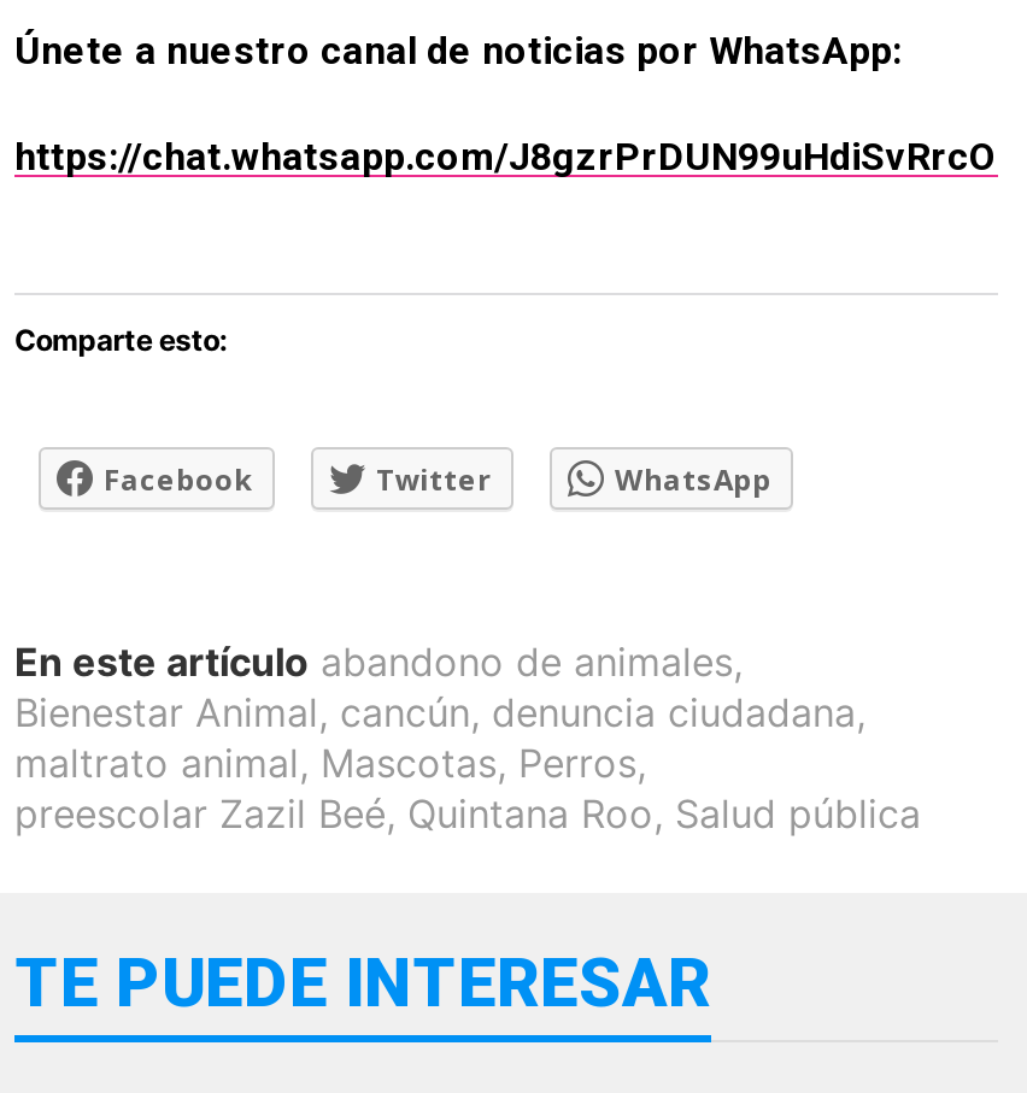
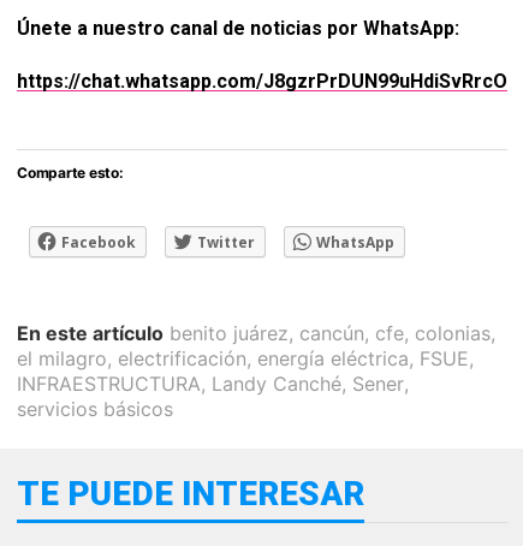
- En este artículo abandono de animales,
- Bienestar Animal, cancún, denuncia ciudadana,
- maltrato animal, Mascotas, Perros,
- preescolar Zazil Beé, Quintana Roo, Salud pública
+ En este artículo benito juárez, cancún, cfe, colonias,
+ el milagro, electrificación, energía eléctrica, FSUE,
+ INFRAESTRUCTURA, Landy Canché, Sener,
+ servicios básicos
